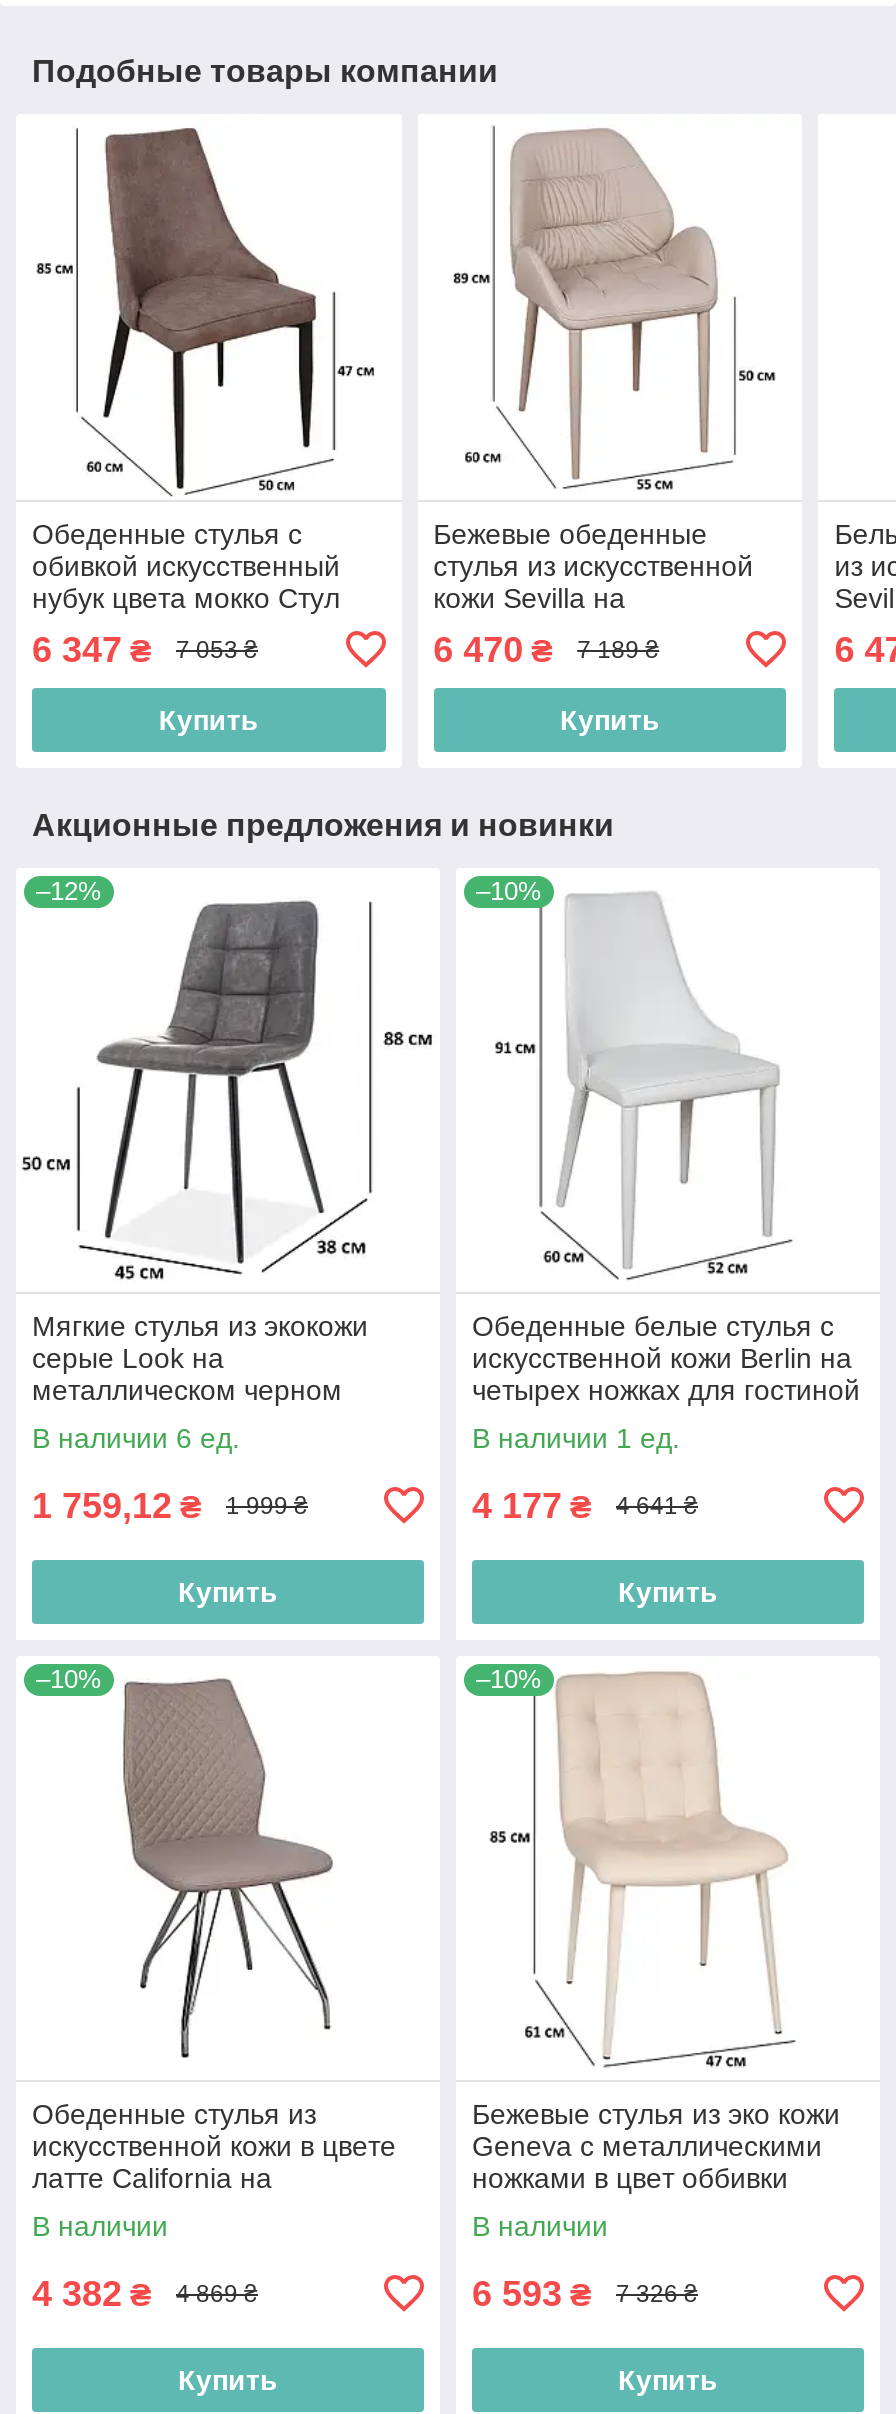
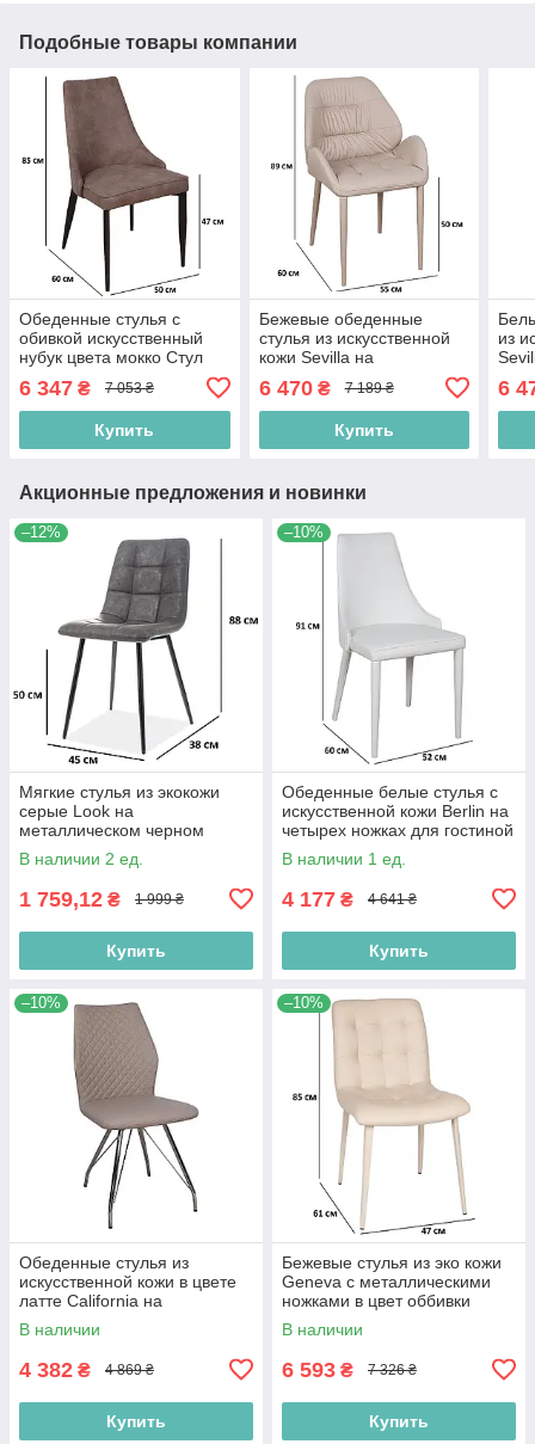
- В наличии 6 ед.
+ В наличии 2 ед.
